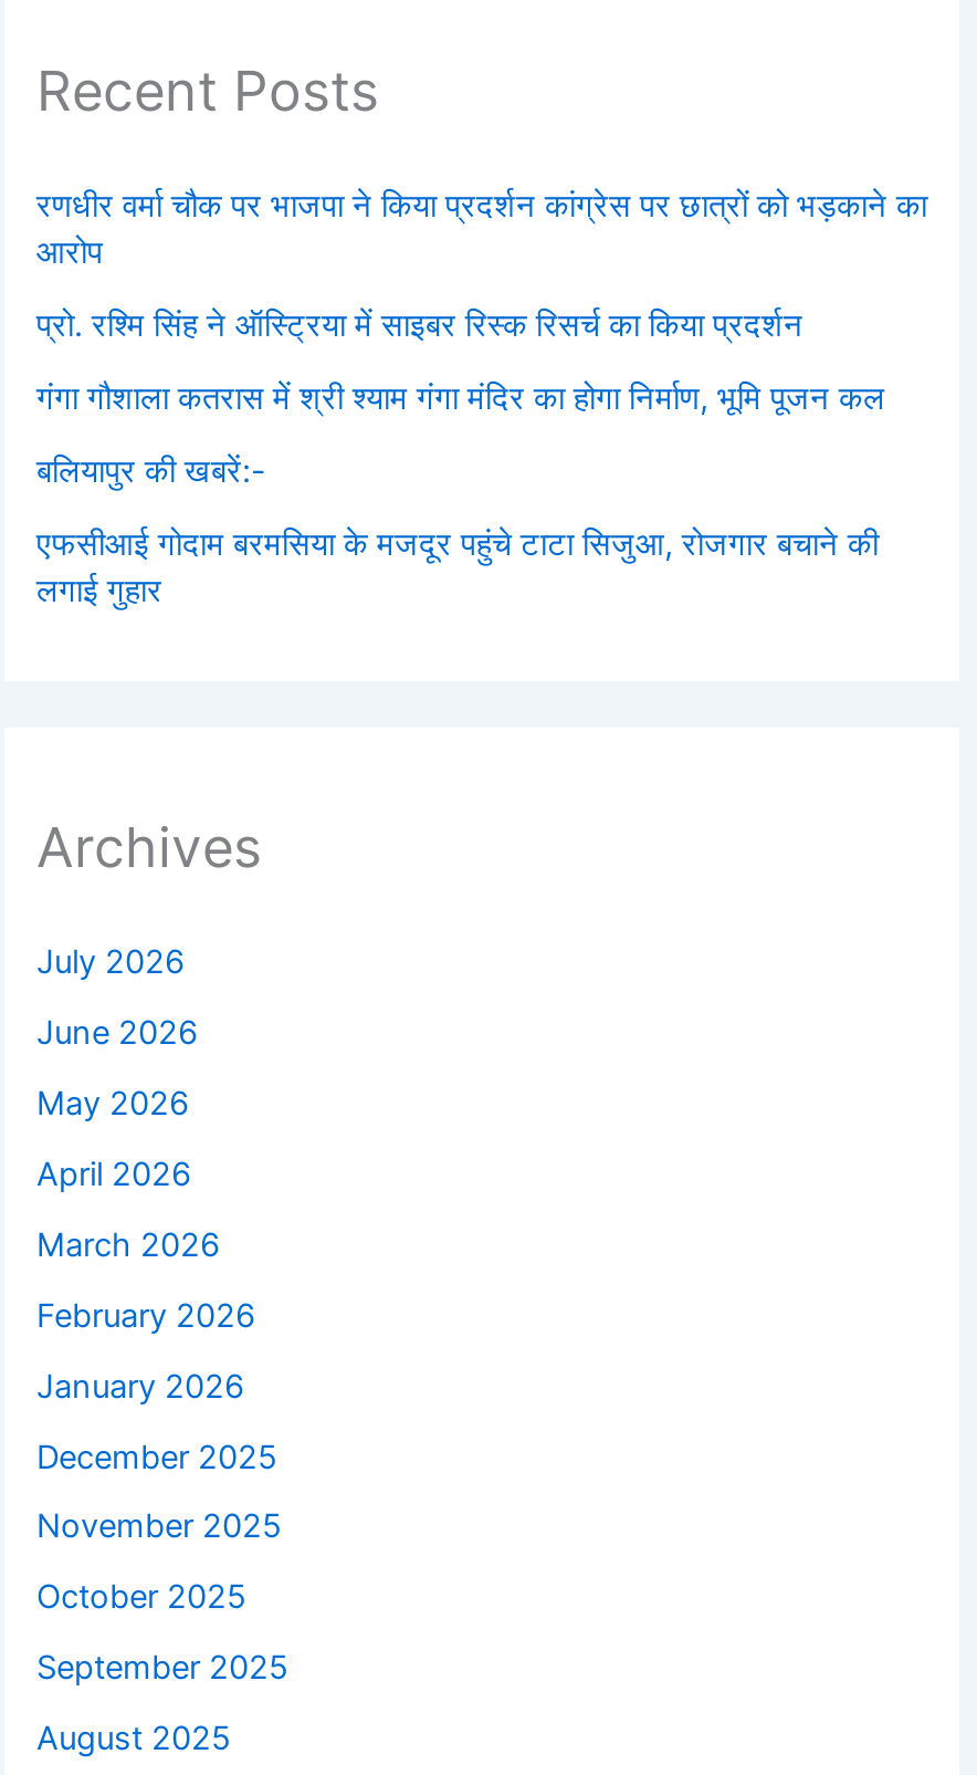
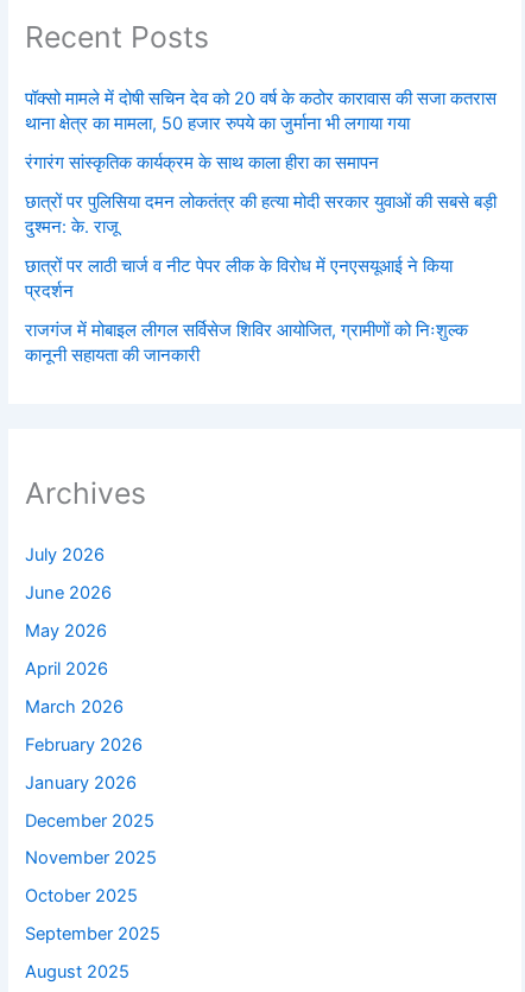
- रणधीर वर्मा चौक पर भाजपा ने किया प्रदर्शन कांग्रेस पर छात्रों को भड़काने का
- आरोप
+ पॉक्सो मामले में दोषी सचिन देव को 20 वर्ष के कठोर कारावास की सजा कतरास
+ थाना क्षेत्र का मामला, 50 हजार रुपये का जुर्माना भी लगाया गया

- प्रो. रश्मि सिंह ने ऑस्ट्रिया में साइबर रिस्क रिसर्च का किया प्रदर्शन
+ रंगारंग सांस्कृतिक कार्यक्रम के साथ काला हीरा का समापन

- गंगा गौशाला कतरास में श्री श्याम गंगा मंदिर का होगा निर्माण, भूमि पूजन कल
+ छात्रों पर पुलिसिया दमन लोकतंत्र की हत्या मोदी सरकार युवाओं की सबसे बड़ी
+ दुश्मन: के. राजू

- बलियापुर की खबरें:-
+ छात्रों पर लाठी चार्ज व नीट पेपर लीक के विरोध में एनएसयूआई ने किया
+ प्रदर्शन

- एफसीआई गोदाम बरमसिया के मजदूर पहुंचे टाटा सिजुआ, रोजगार बचाने की
- लगाई गुहार
+ राजगंज में मोबाइल लीगल सर्विसेज शिविर आयोजित, ग्रामीणों को निःशुल्क
+ कानूनी सहायता की जानकारी
